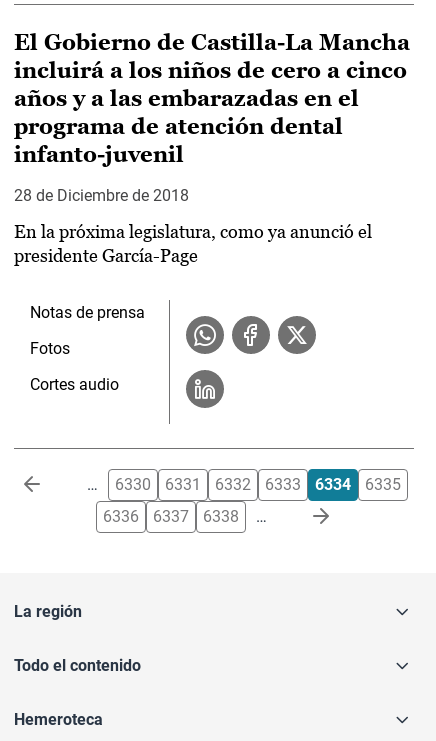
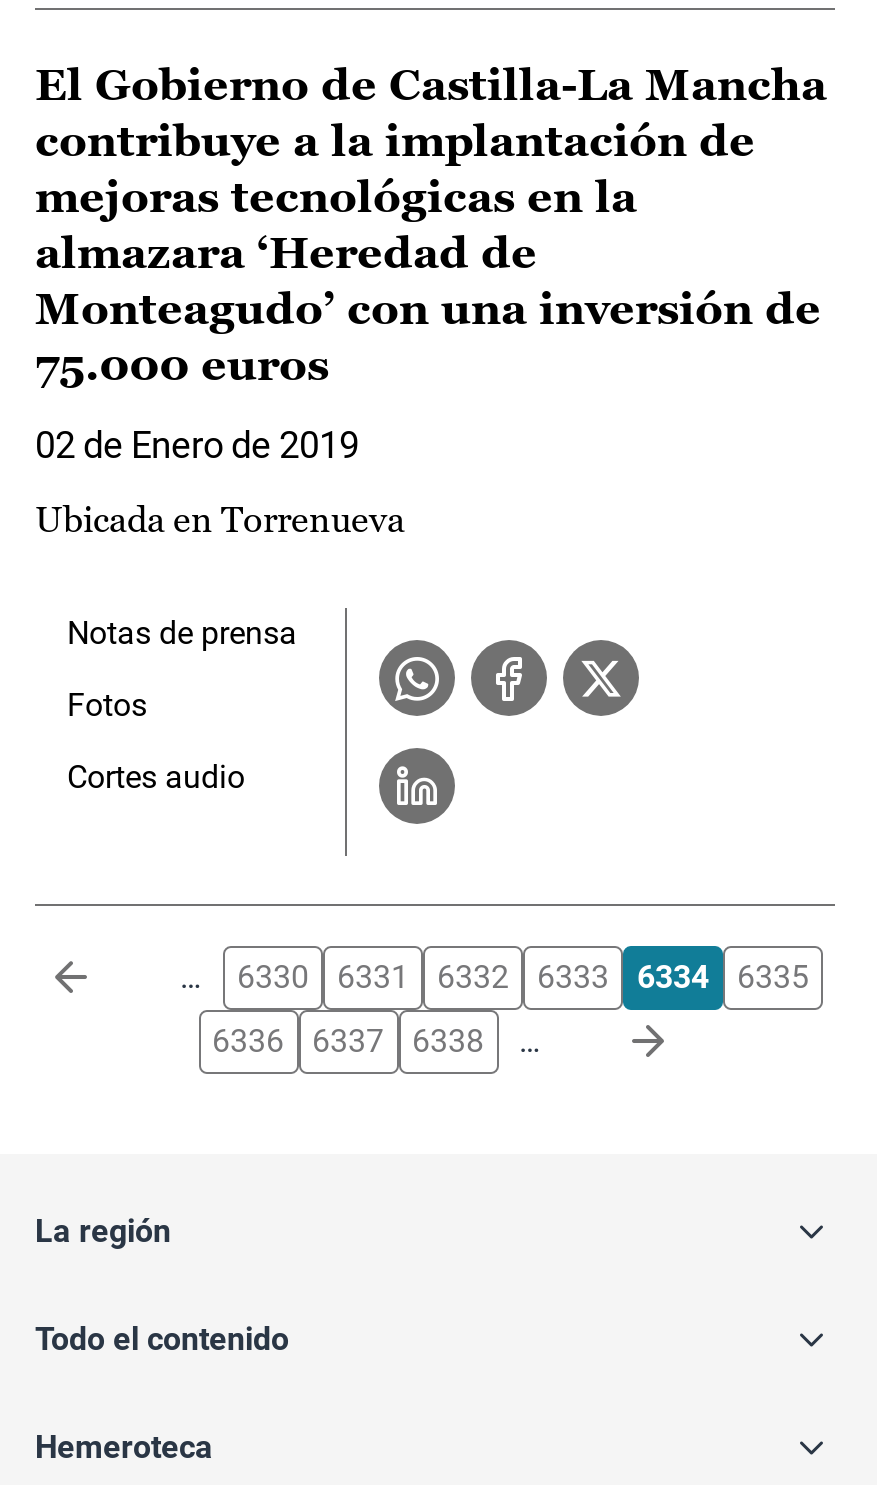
- incluirá a los niños de cero a cinco
- años y a las embarazadas en el
- programa de atención dental
- infanto-juvenil
+ contribuye a la implantación de
+ mejoras tecnológicas en la
+ almazara ‘Heredad de
+ Monteagudo’ con una inversión de
+ 75.000 euros

- 28 de Diciembre de 2018
+ 02 de Enero de 2019

- En la próxima legislatura, como ya anunció el
- presidente García-Page
+ Ubicada en Torrenueva
